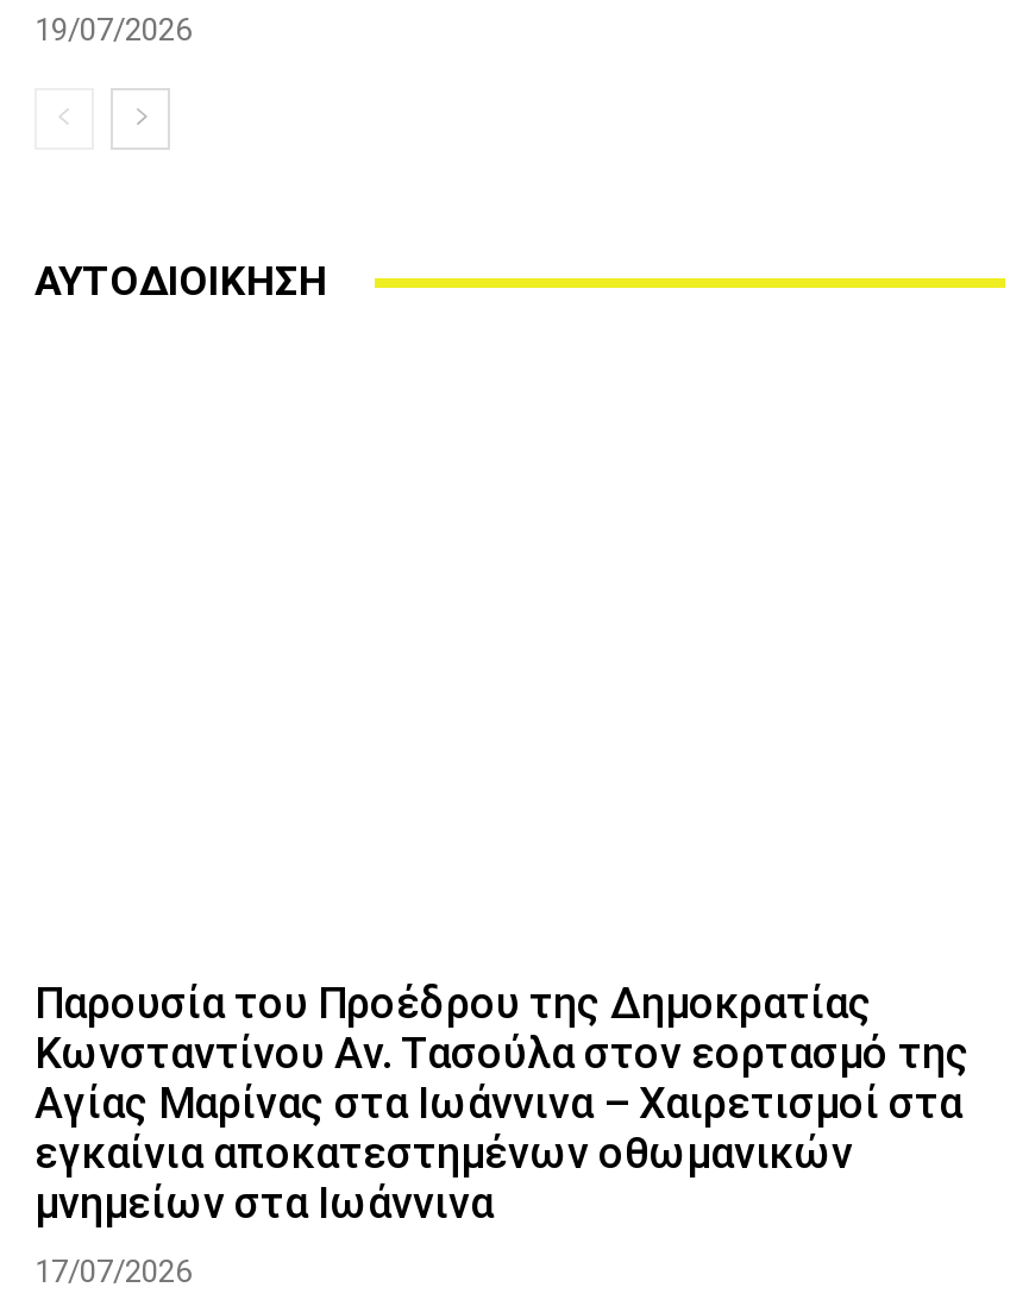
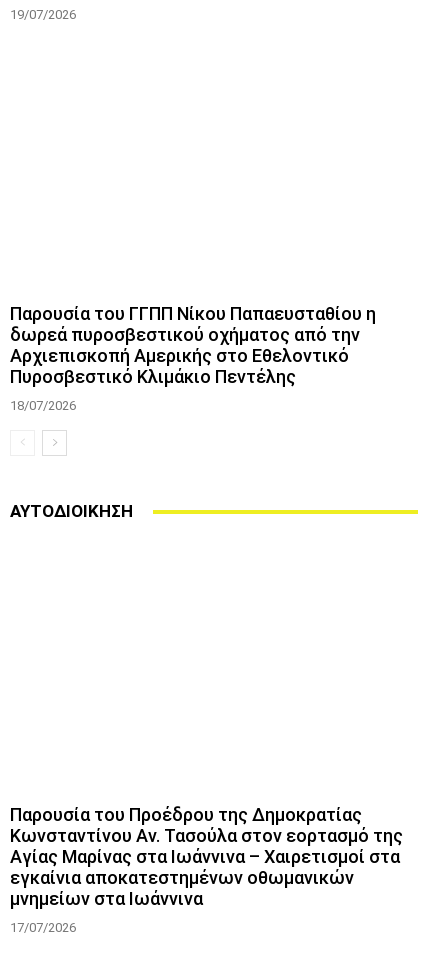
+ Παρουσία του ΓΓΠΠ Νίκου Παπαευσταθίου η
+ δωρεά πυροσβεστικού οχήματος από την
+ Αρχιεπισκοπή Αμερικής στο Εθελοντικό
+ Πυροσβεστικό Κλιμάκιο Πεντέλης
+ 18/07/2026
